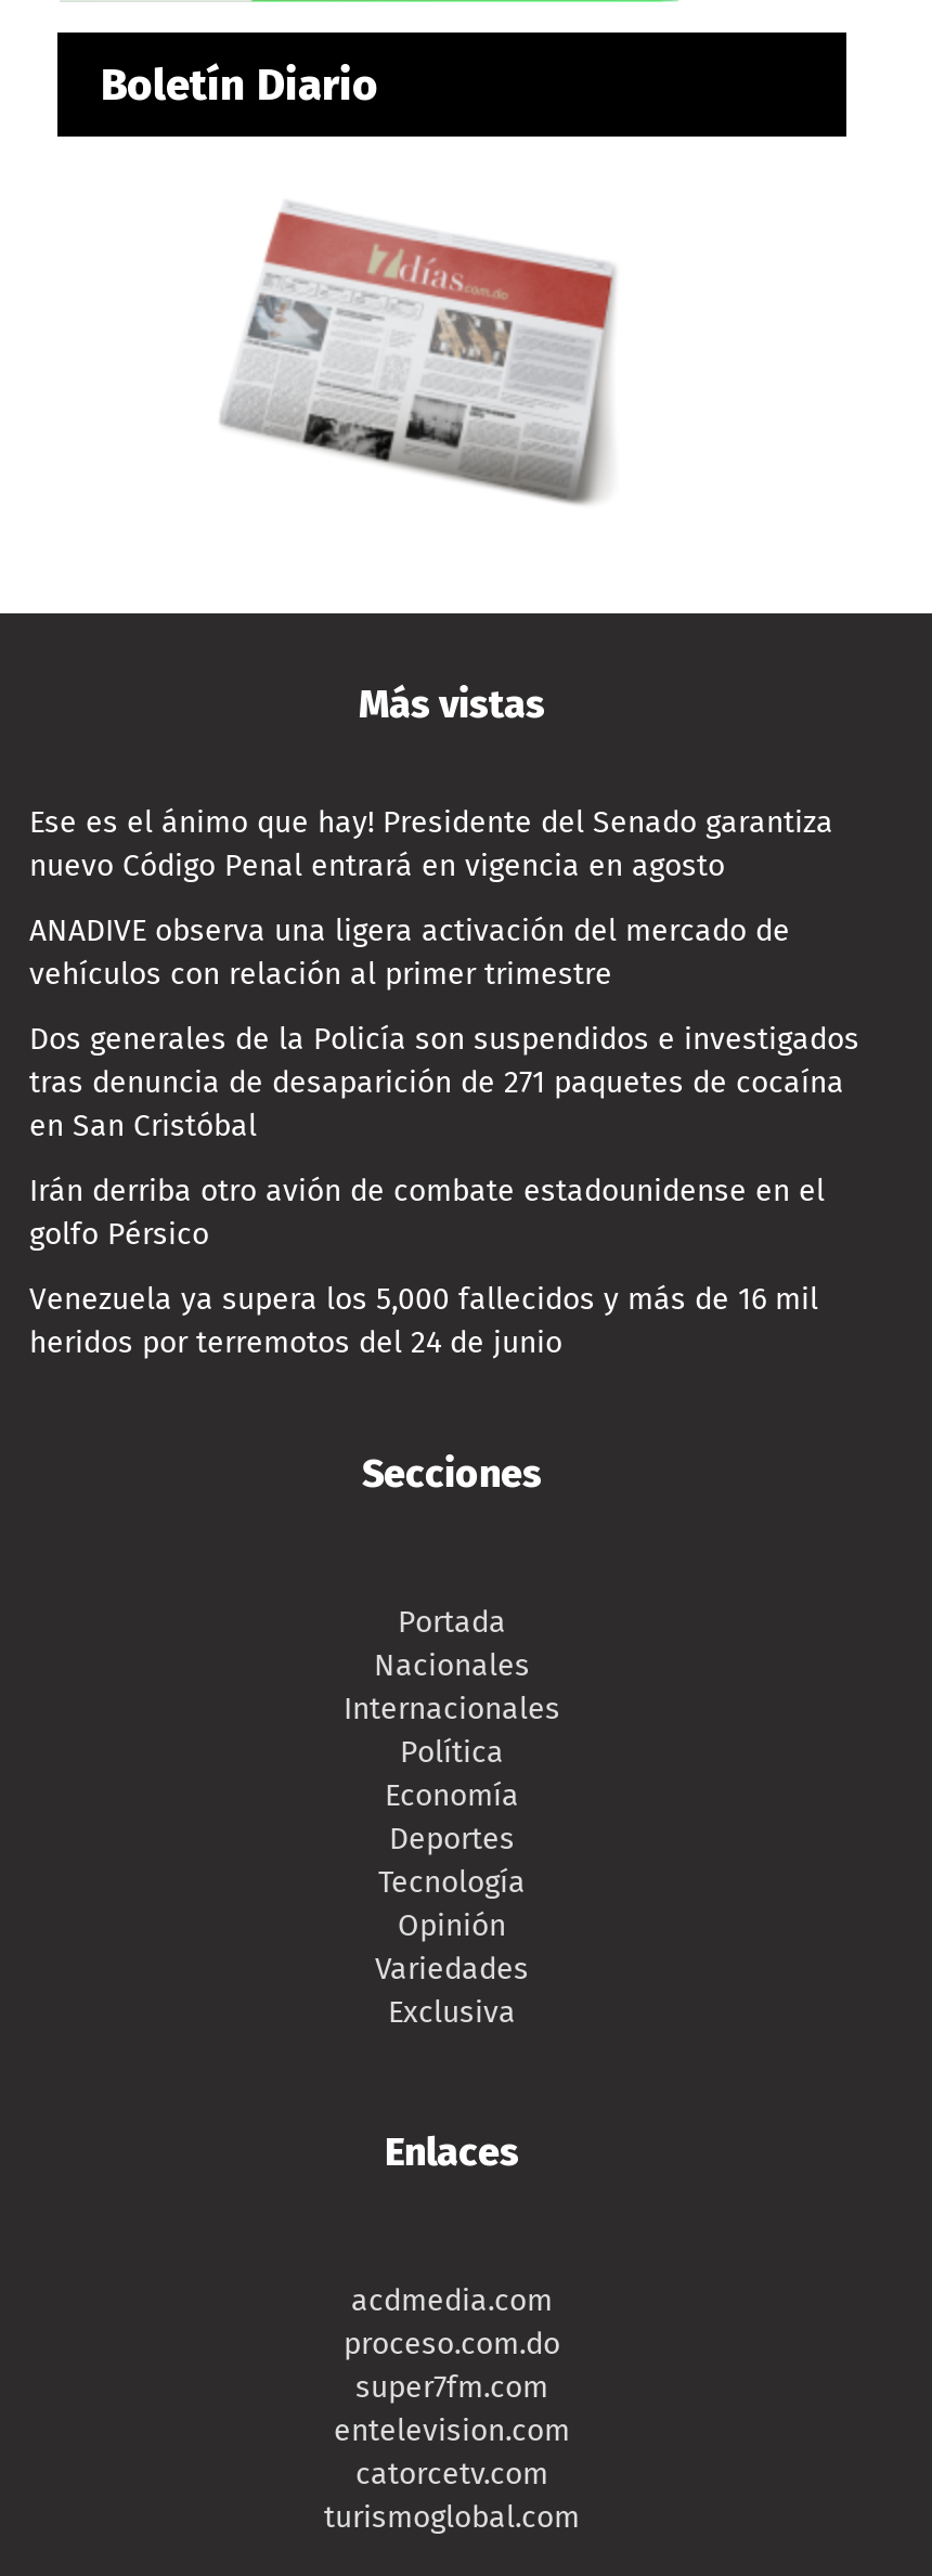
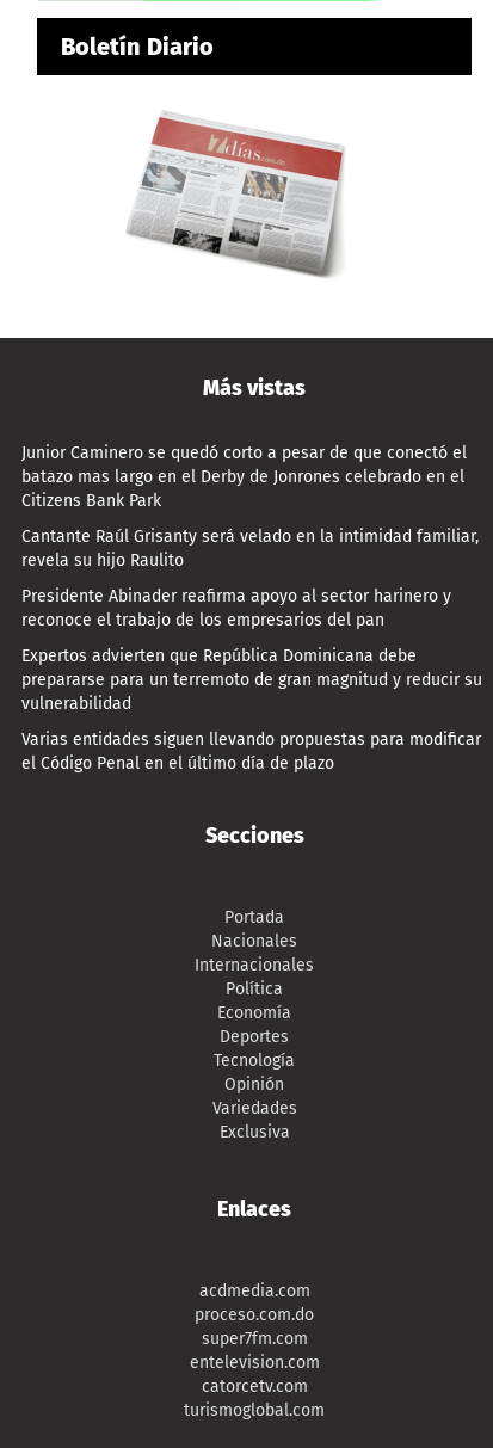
- Ese es el ánimo que hay! Presidente del Senado garantiza
- nuevo Código Penal entrará en vigencia en agosto
+ Junior Caminero se quedó corto a pesar de que conectó el
+ batazo mas largo en el Derby de Jonrones celebrado en el
+ Citizens Bank Park

- ANADIVE observa una ligera activación del mercado de
- vehículos con relación al primer trimestre
+ Cantante Raúl Grisanty será velado en la intimidad familiar,
+ revela su hijo Raulito

- Dos generales de la Policía son suspendidos e investigados
- tras denuncia de desaparición de 271 paquetes de cocaína
- en San Cristóbal
+ Presidente Abinader reafirma apoyo al sector harinero y
+ reconoce el trabajo de los empresarios del pan

- Irán derriba otro avión de combate estadounidense en el
- golfo Pérsico
+ Expertos advierten que República Dominicana debe
+ prepararse para un terremoto de gran magnitud y reducir su
+ vulnerabilidad

- Venezuela ya supera los 5,000 fallecidos y más de 16 mil
- heridos por terremotos del 24 de junio
+ Varias entidades siguen llevando propuestas para modificar
+ el Código Penal en el último día de plazo
